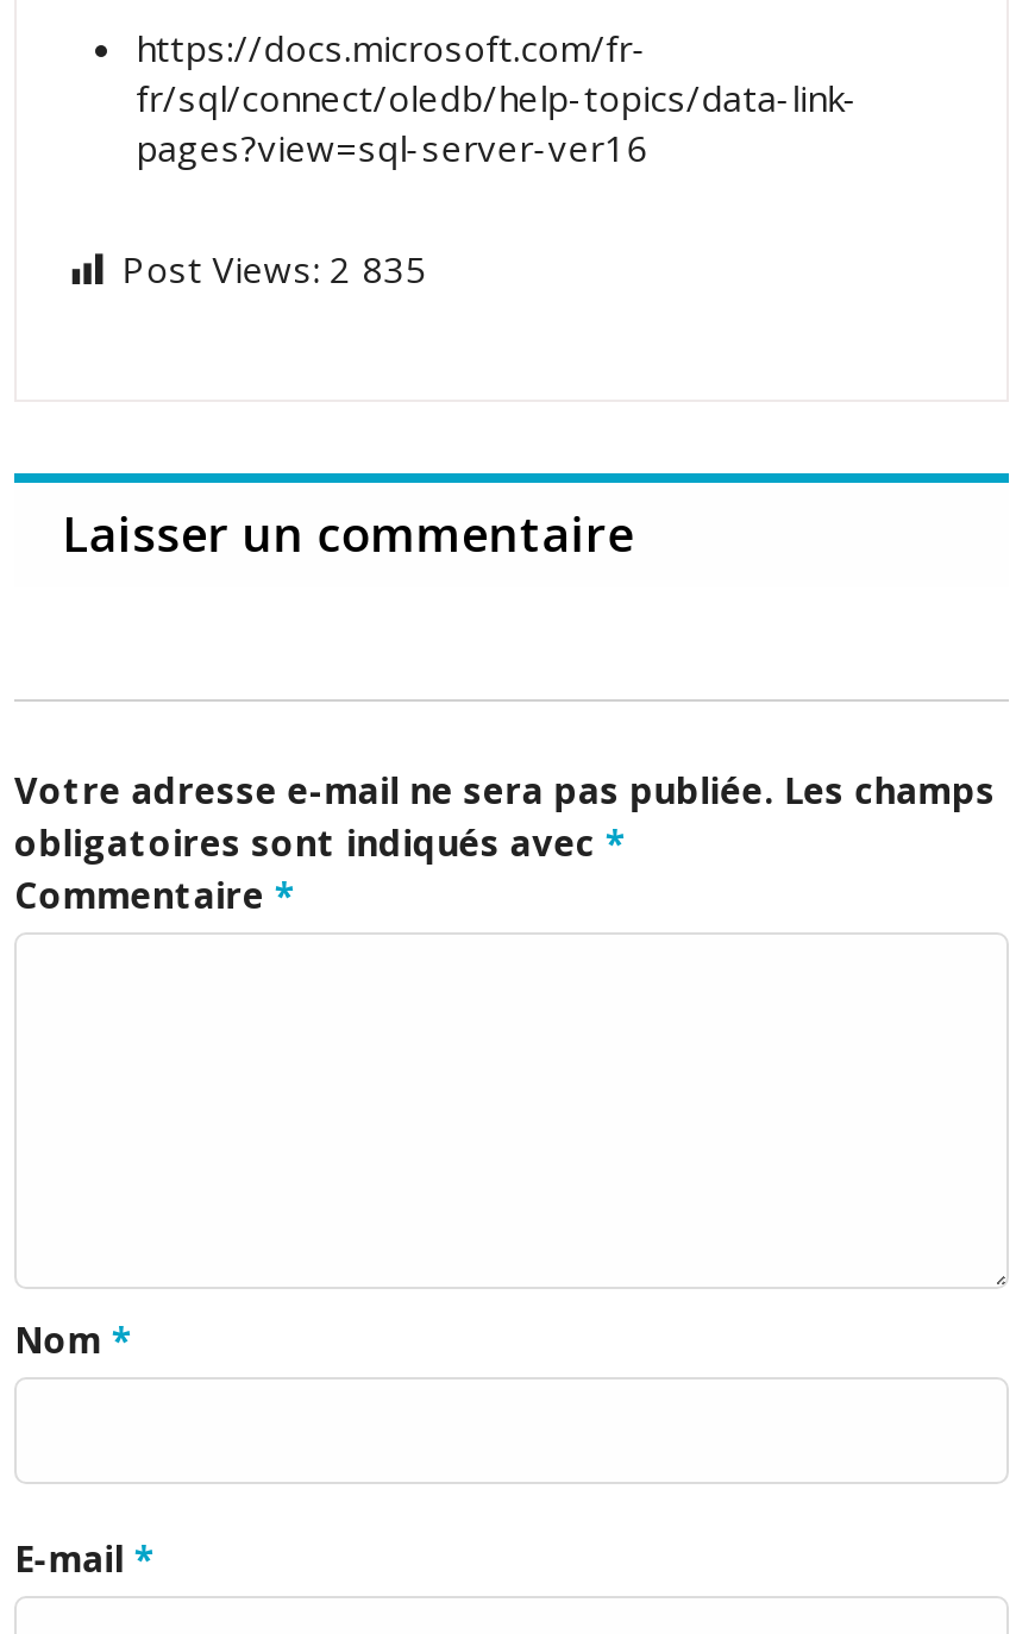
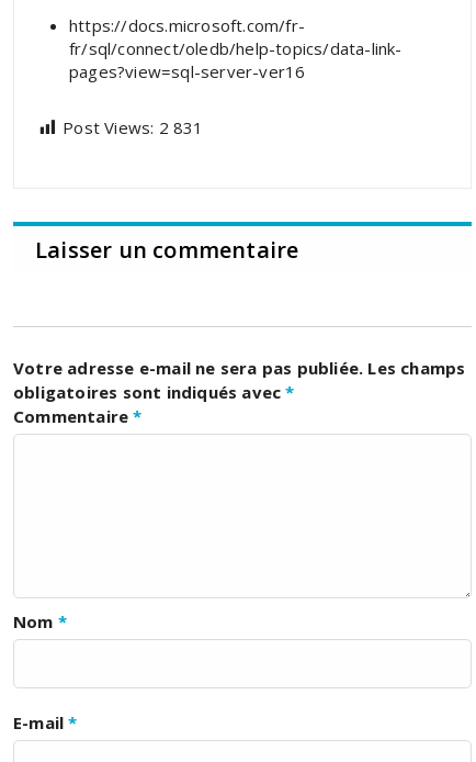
- Post Views: 2 835
+ Post Views: 2 831
